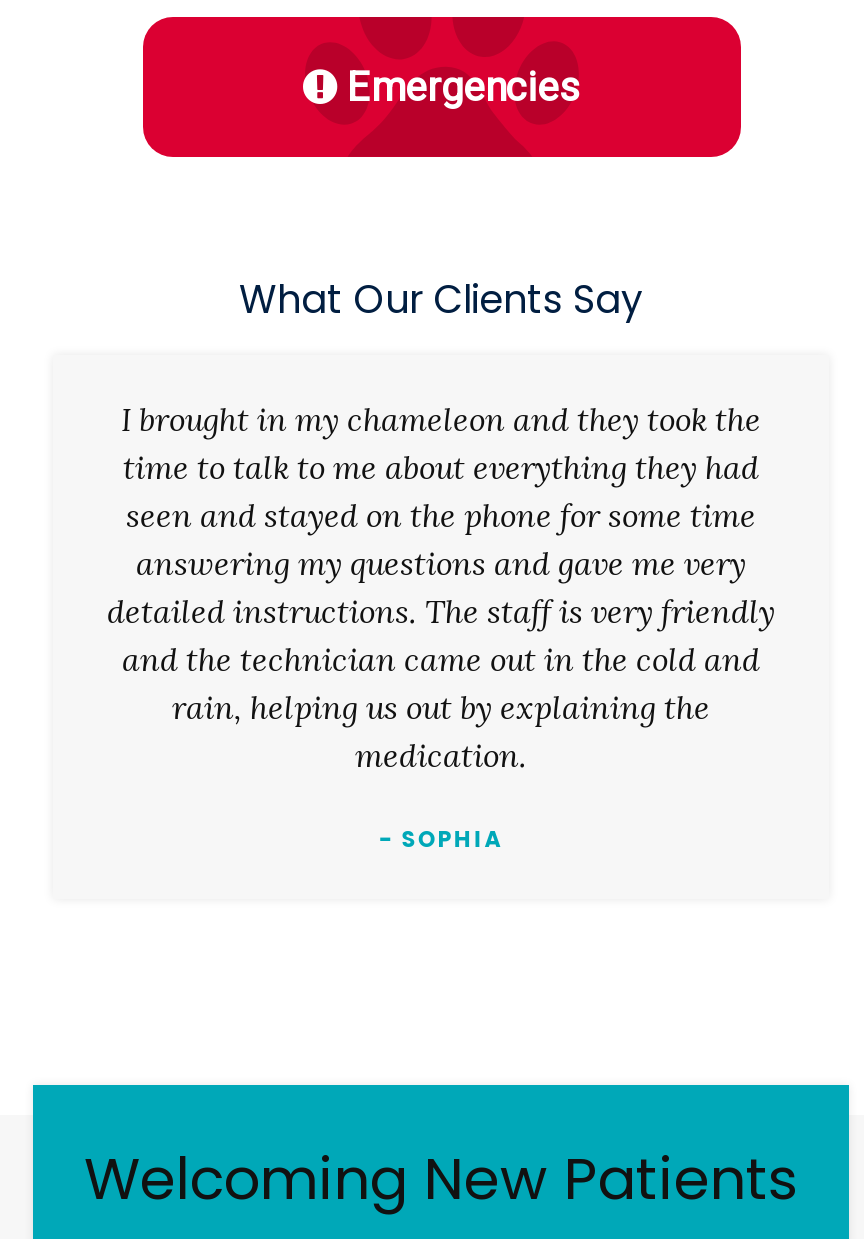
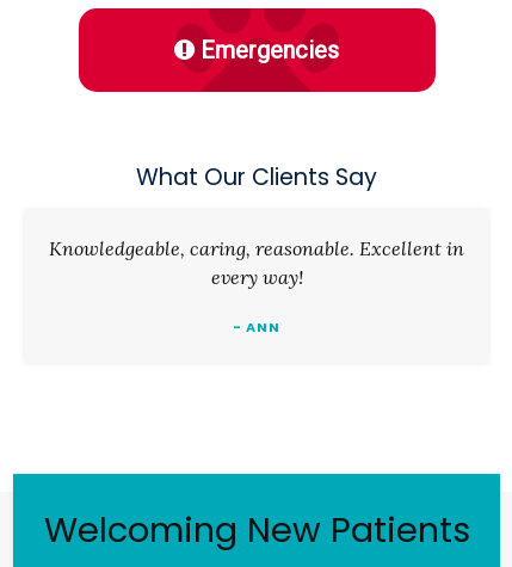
- I brought in my chameleon and they took the
- time to talk to me about everything they had
- seen and stayed on the phone for some time
- answering my questions and gave me very
- detailed instructions. The staff is very friendly
- and the technician came out in the cold and
- rain, helping us out by explaining the
- medication.
+ Knowledgeable, caring, reasonable. Excellent in
+ every way!

- - SOPHIA
+ - ANN
